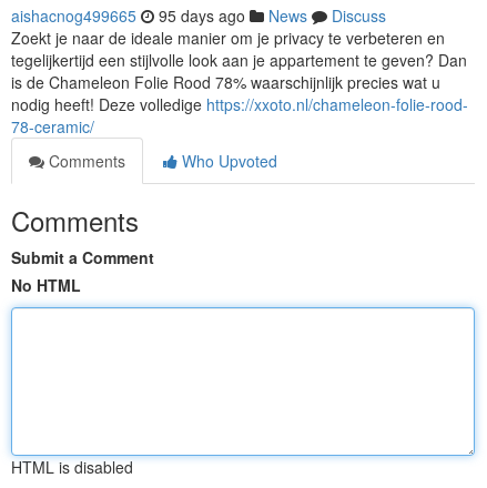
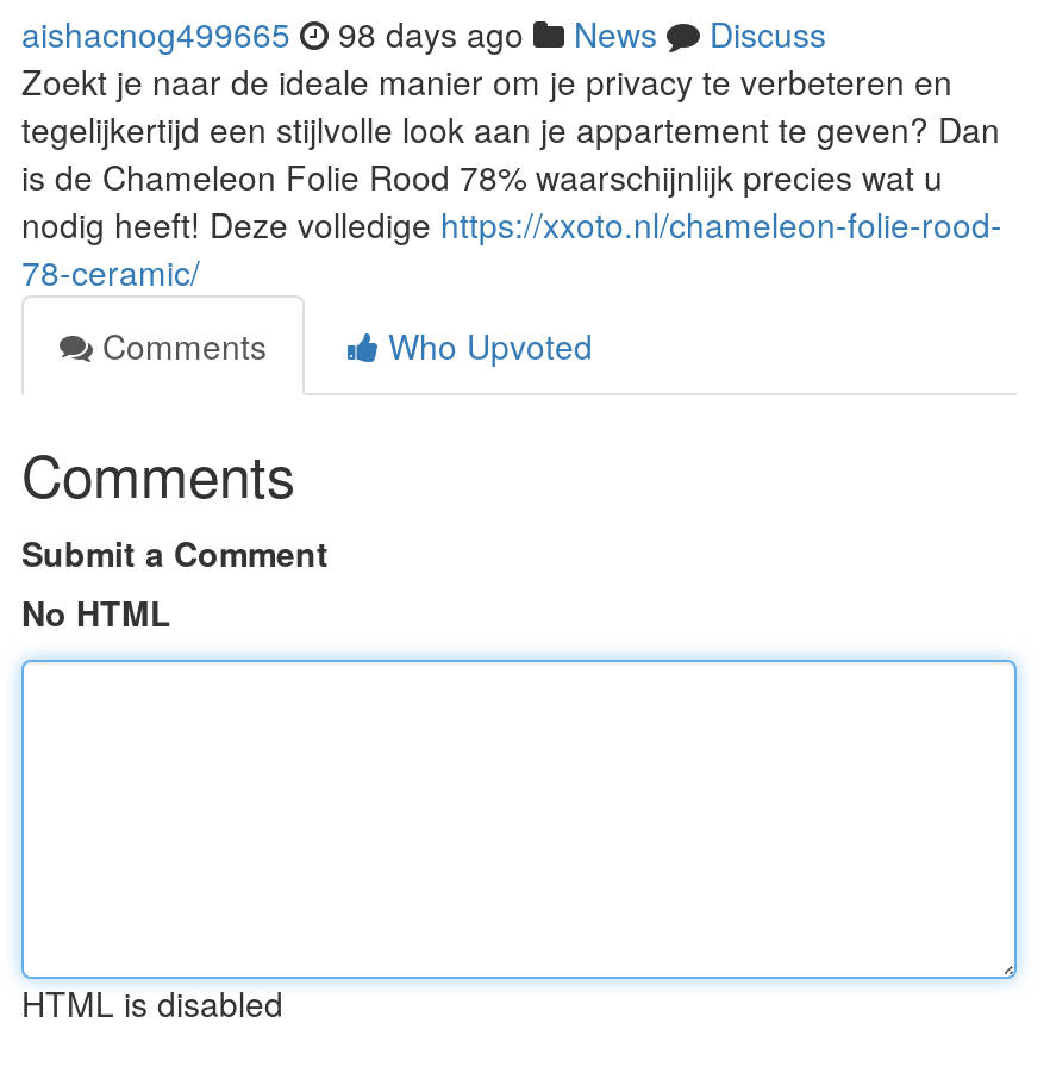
- aishacnog499665 95 days ago News Discuss
+ aishacnog499665 98 days ago News Discuss
